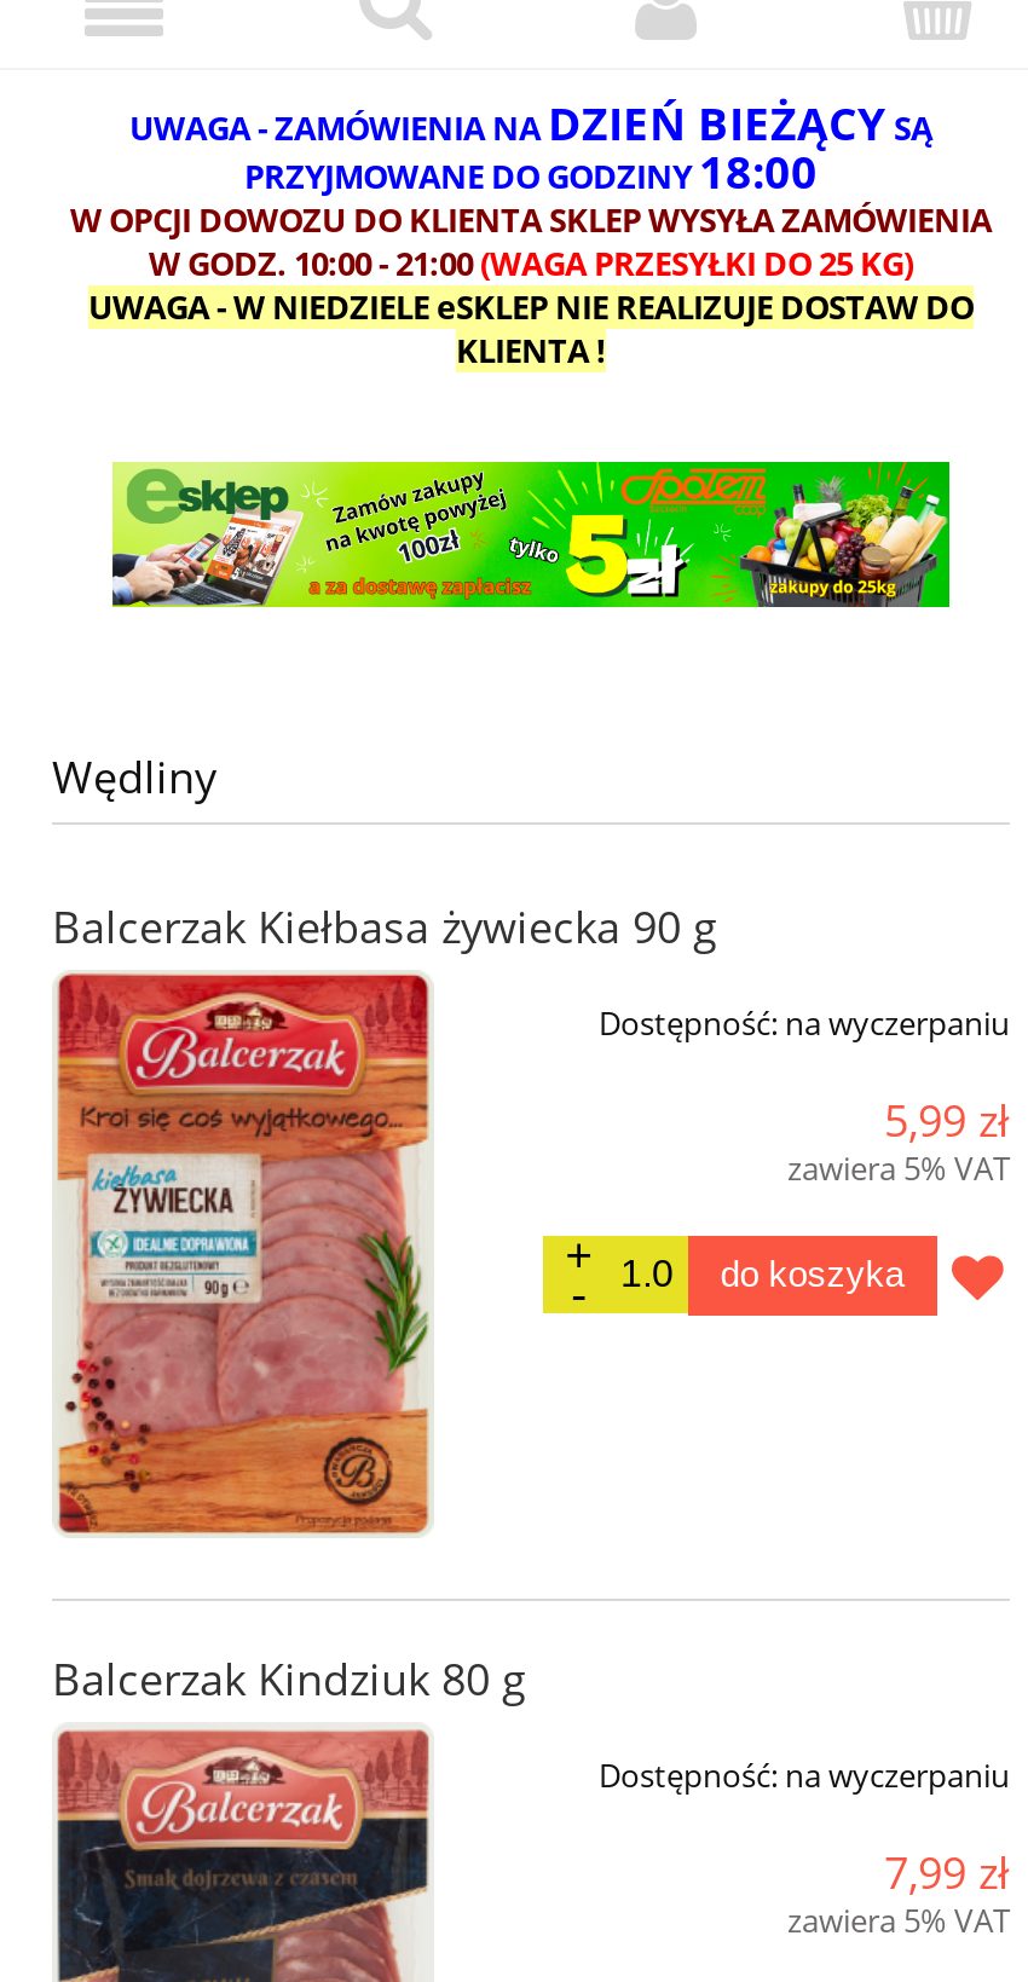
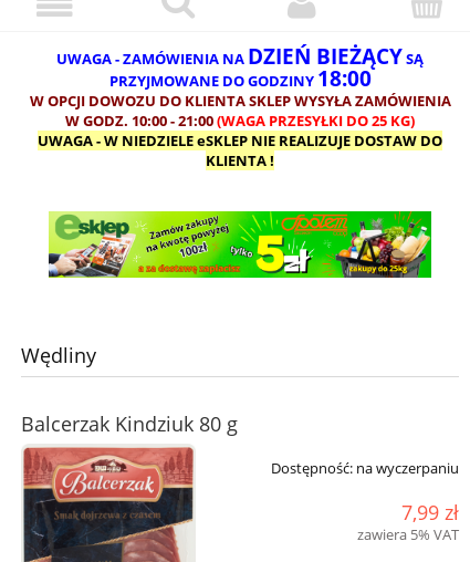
- [image]
- Balcerzak Kiełbasa żywiecka 90 g
- Dostępność: na wyczerpaniu
- 5,99 zł
- zawiera 5% VAT
- do koszyka
